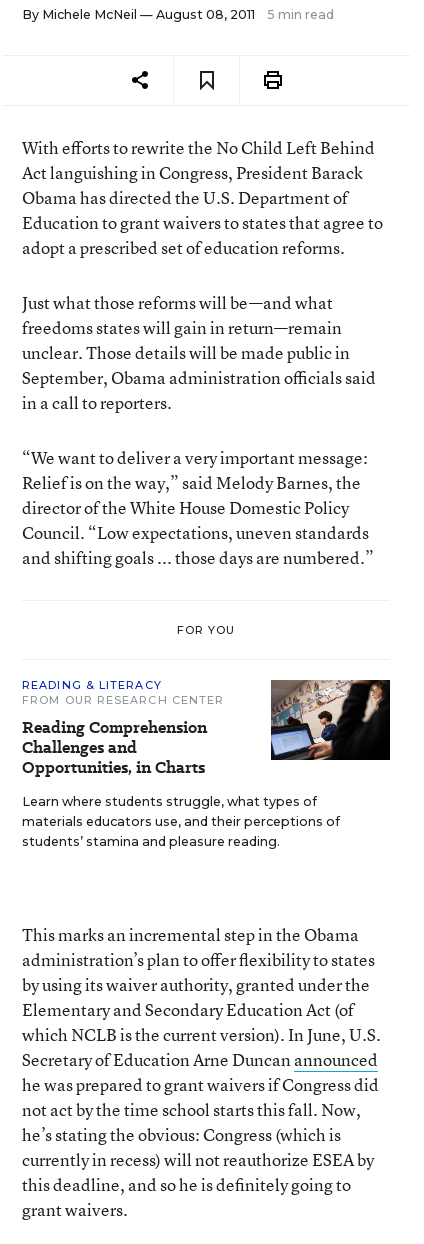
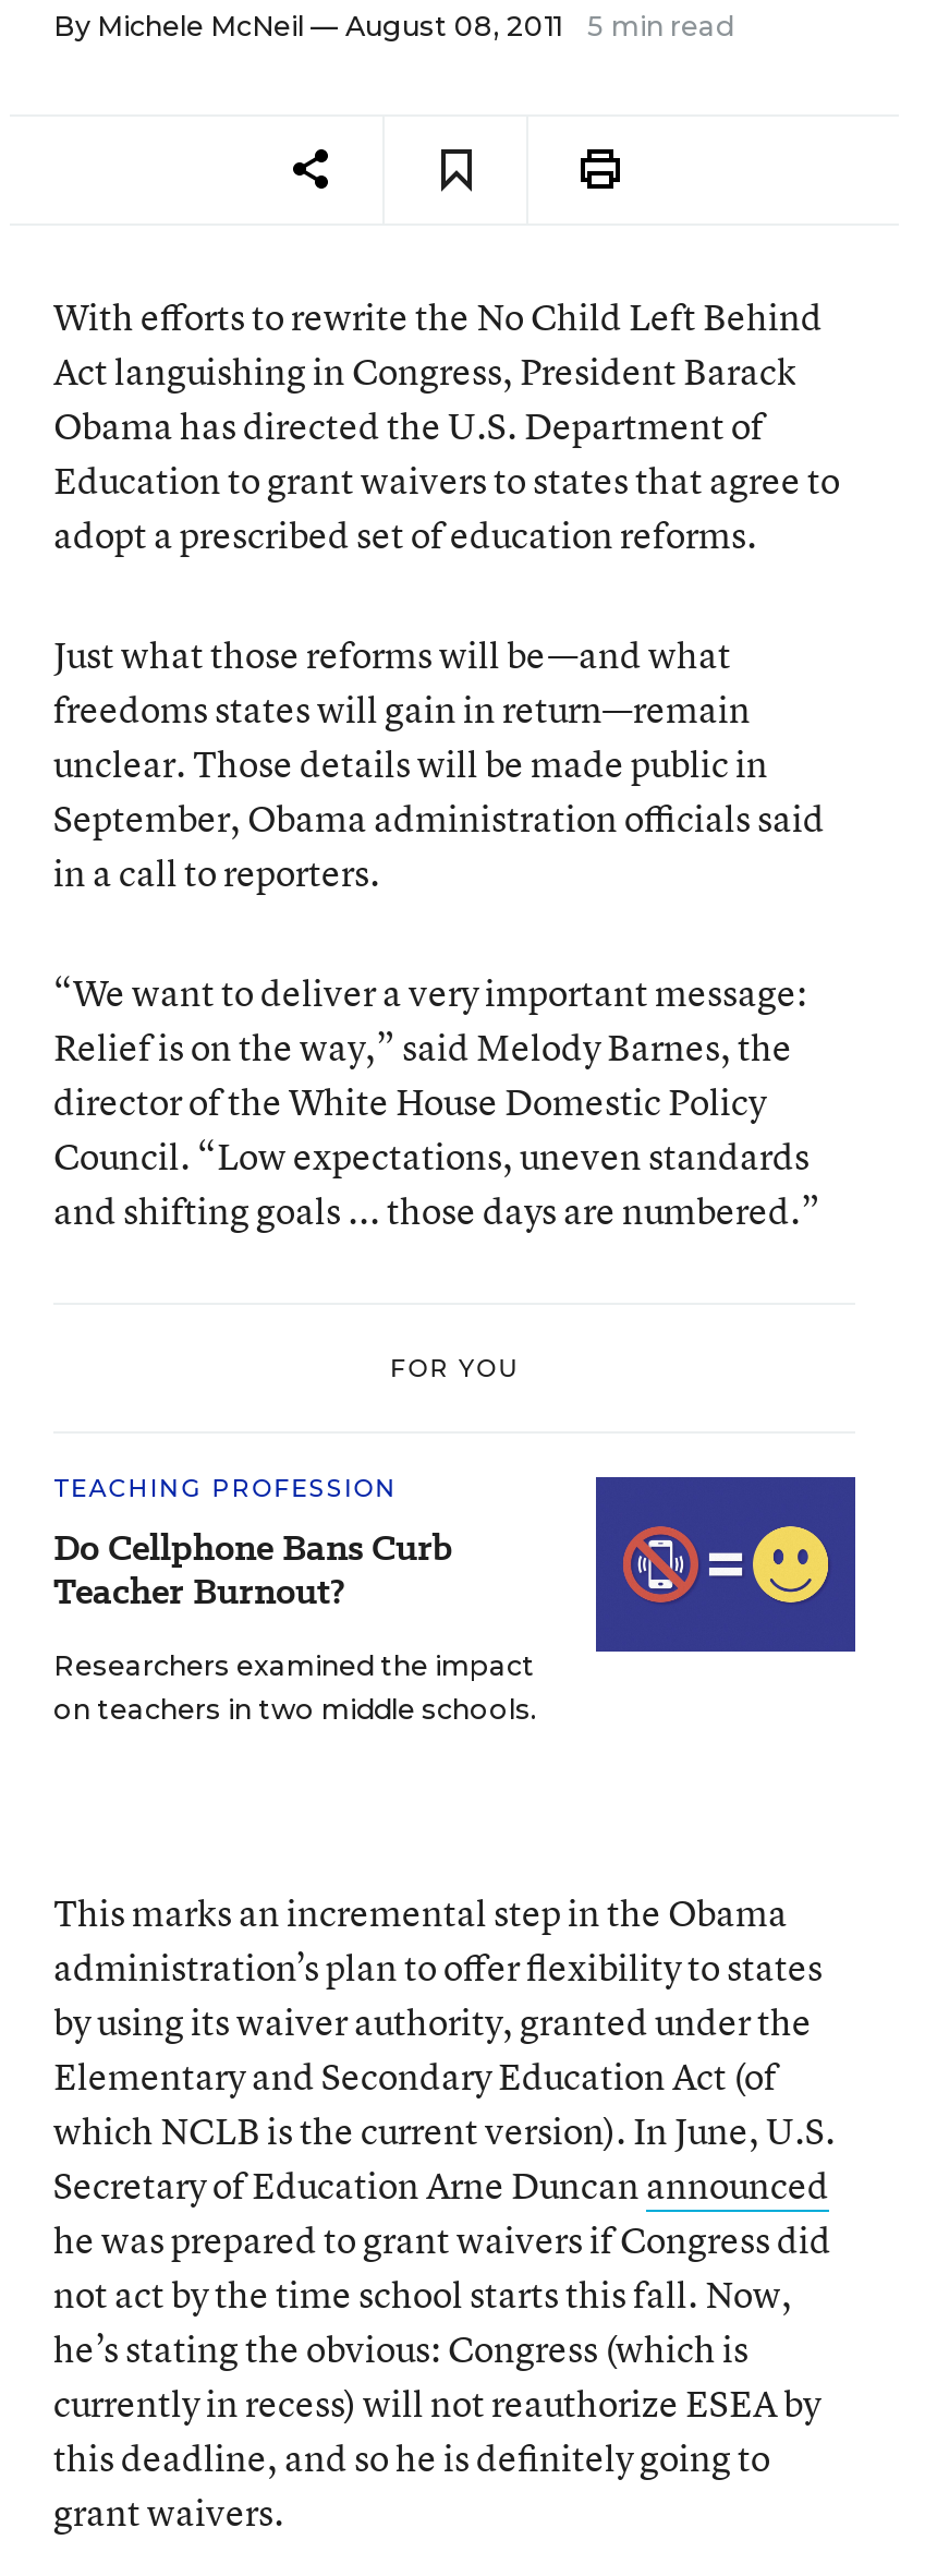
- READING & LITERACY
- FROM OUR RESEARCH CENTER
- Reading Comprehension
- Challenges and
- Opportunities, in Charts
+ TEACHING PROFESSION
+ Do Cellphone Bans Curb
+ Teacher Burnout?

- [image]
- Learn where students struggle, what types of
- materials educators use, and their perceptions of
- students’ stamina and pleasure reading.
+ [image]
+ Researchers examined the impact
+ on teachers in two middle schools.
